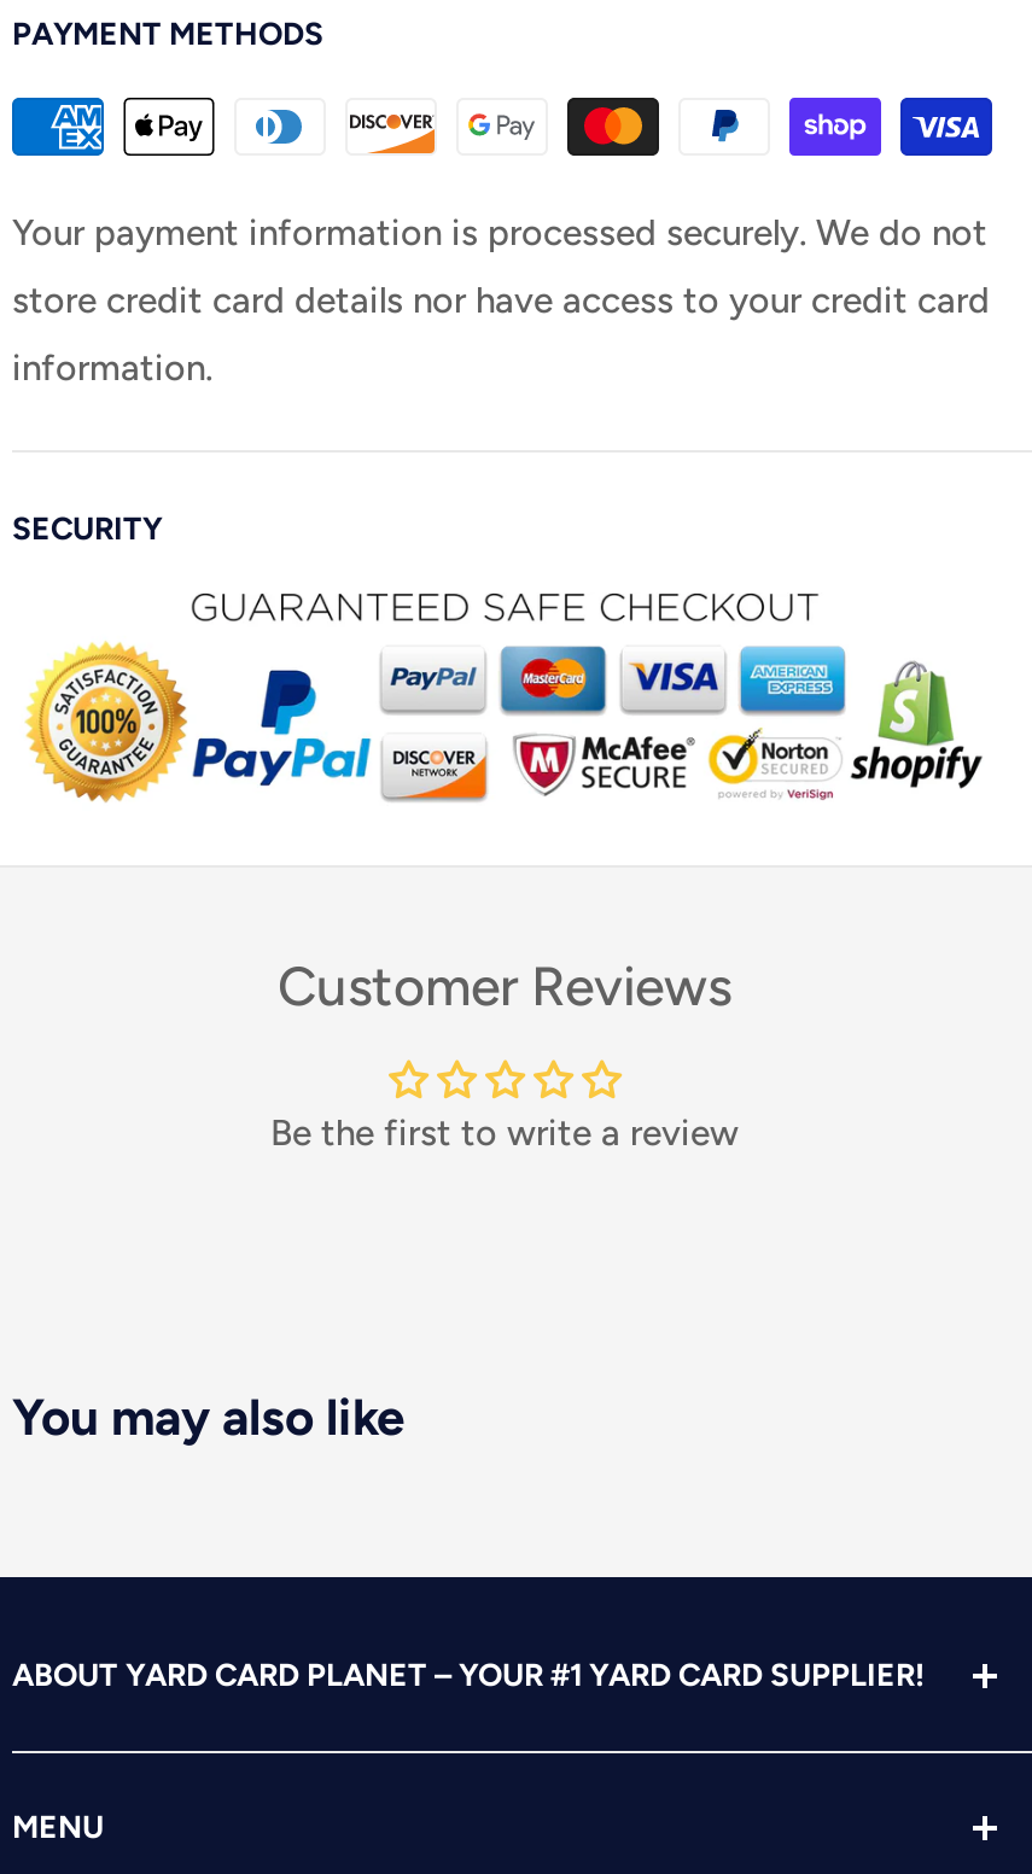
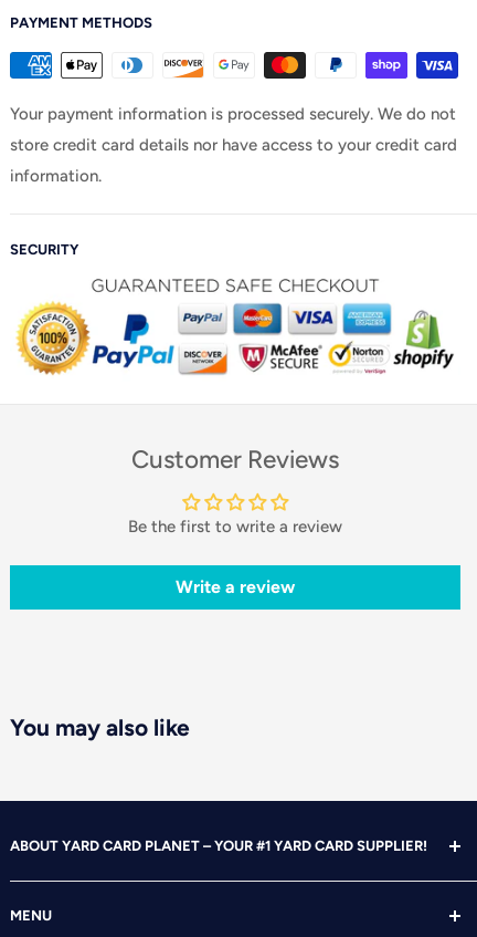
+ Write a review
